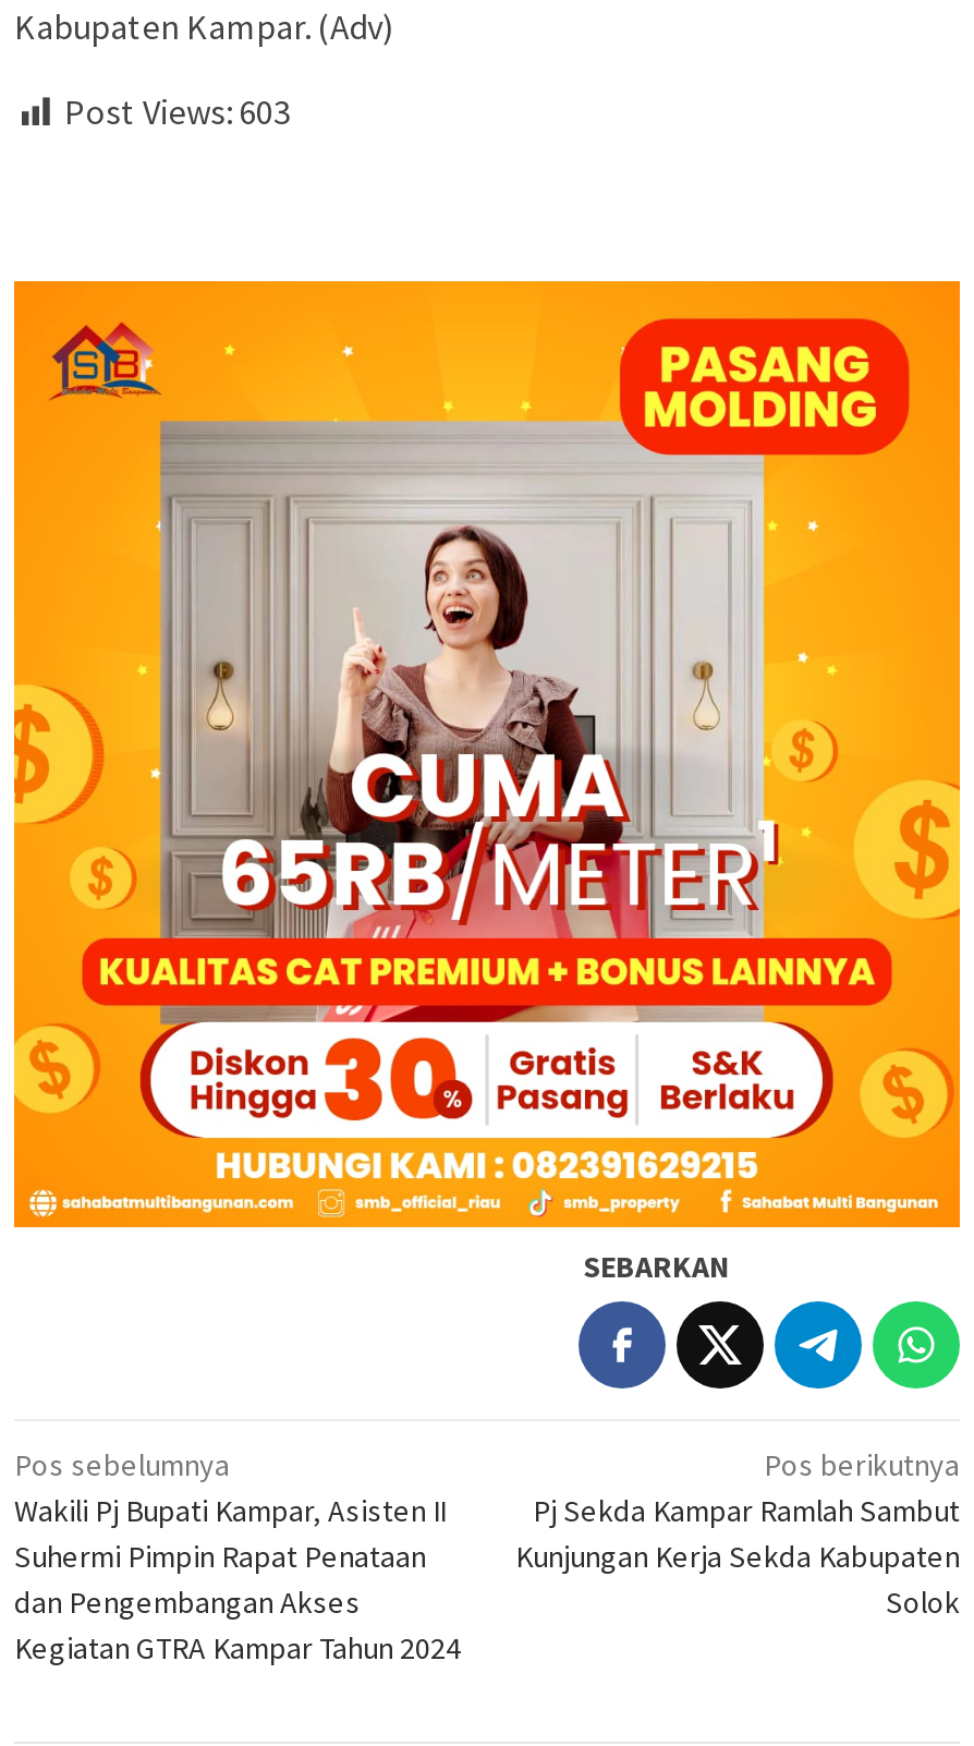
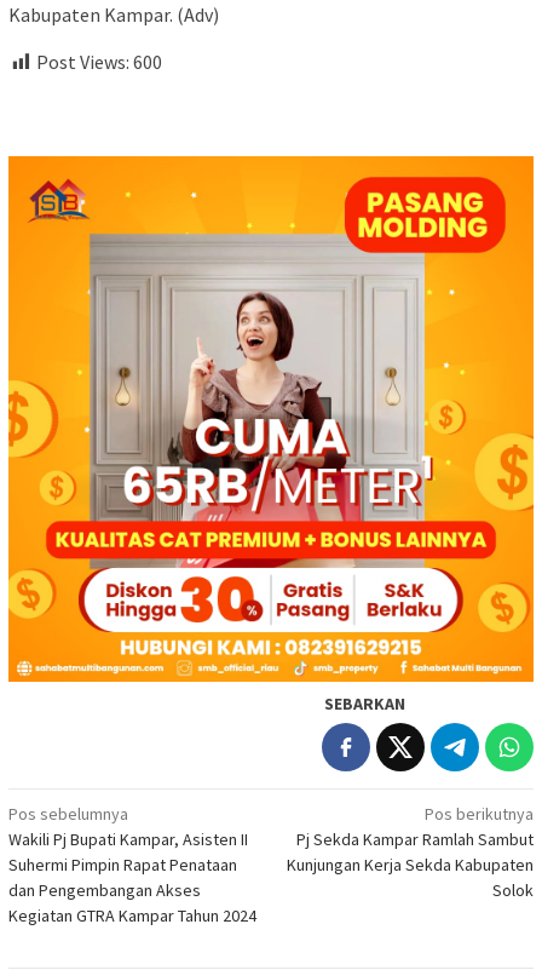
- Post Views: 603
+ Post Views: 600
